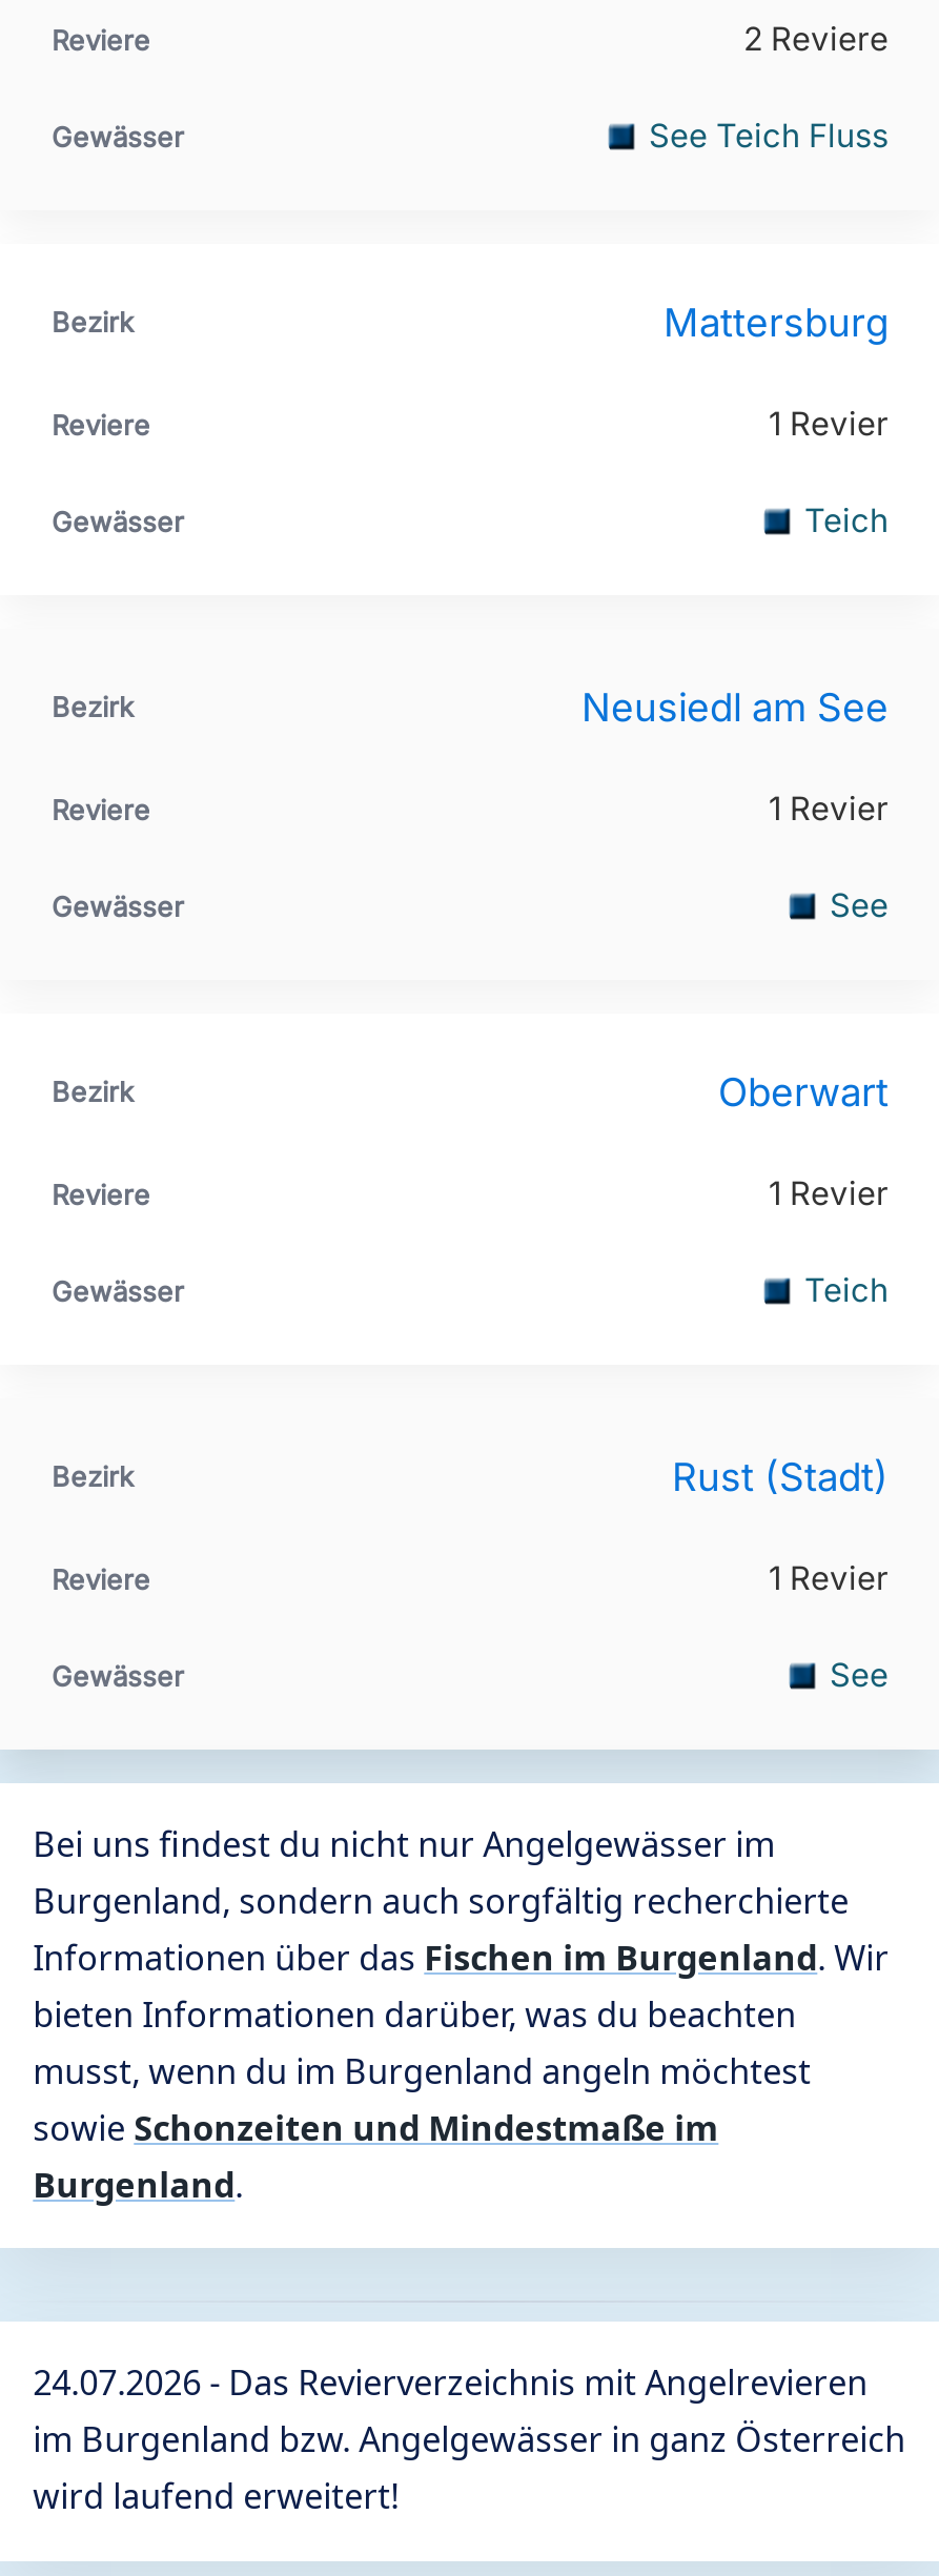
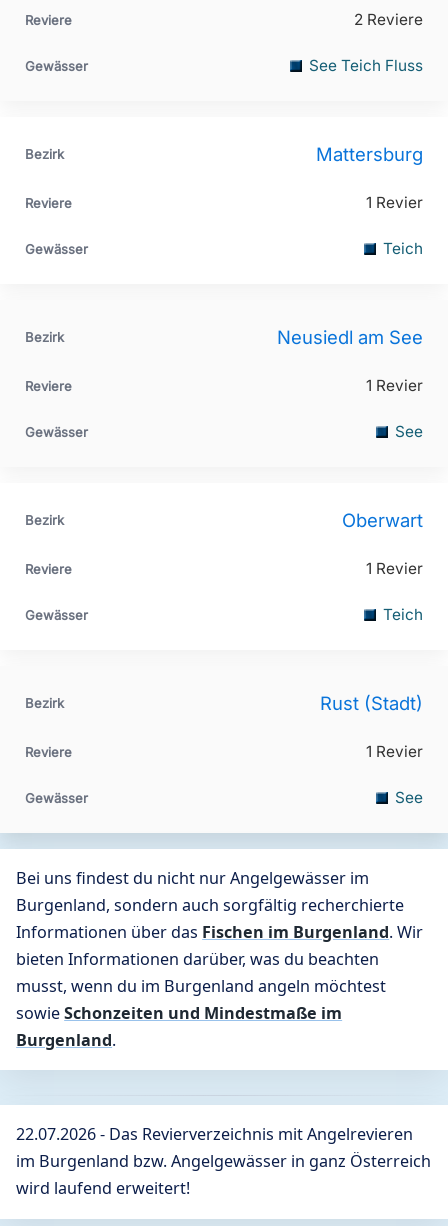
- 24.07.2026 - Das Revierverzeichnis mit Angelrevieren
+ 22.07.2026 - Das Revierverzeichnis mit Angelrevieren
